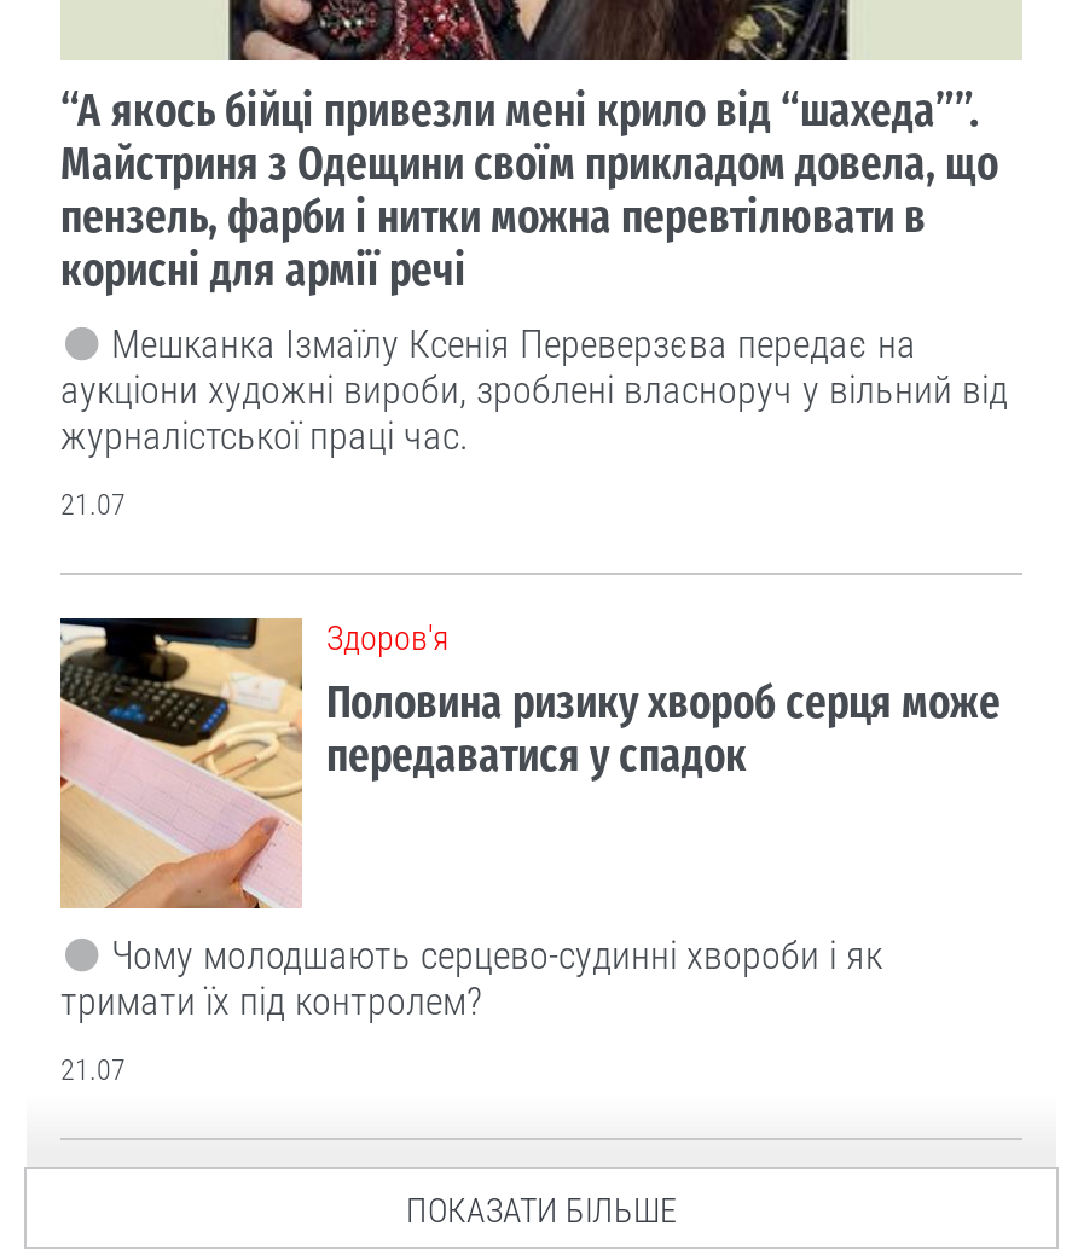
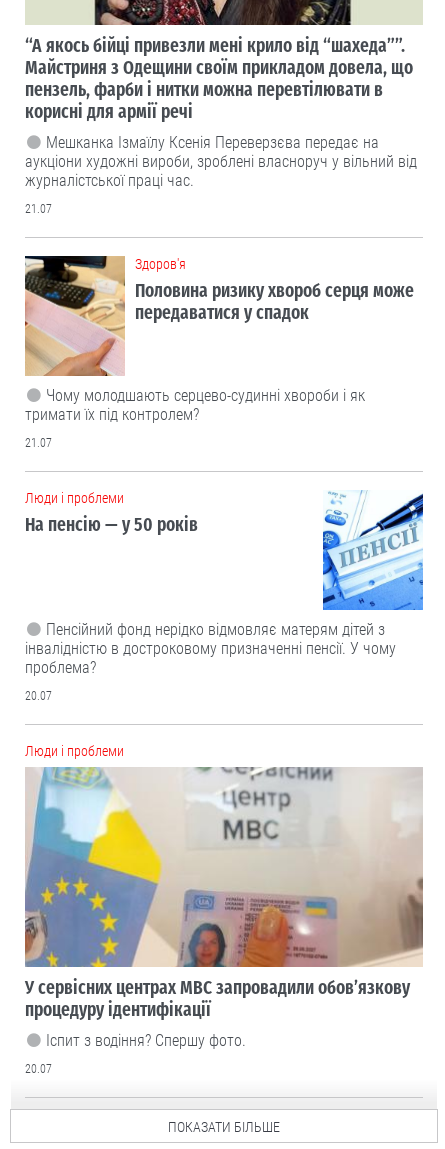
+ [image]
+ У сервісних центрах МВС запровадили обов’язкову
+ процедуру ідентифікації
+ Іспит з водіння? Спершу фото.
+ 20.07

+ Люди і проблеми
+ На пенсію — у 50 років

+ [image]
+ Пенсійний фонд нерідко відмовляє матерям дітей з
+ інвалідністю в достроковому призначенні пенсії. У чому
+ проблема?
+ 20.07
+ Люди і проблеми
